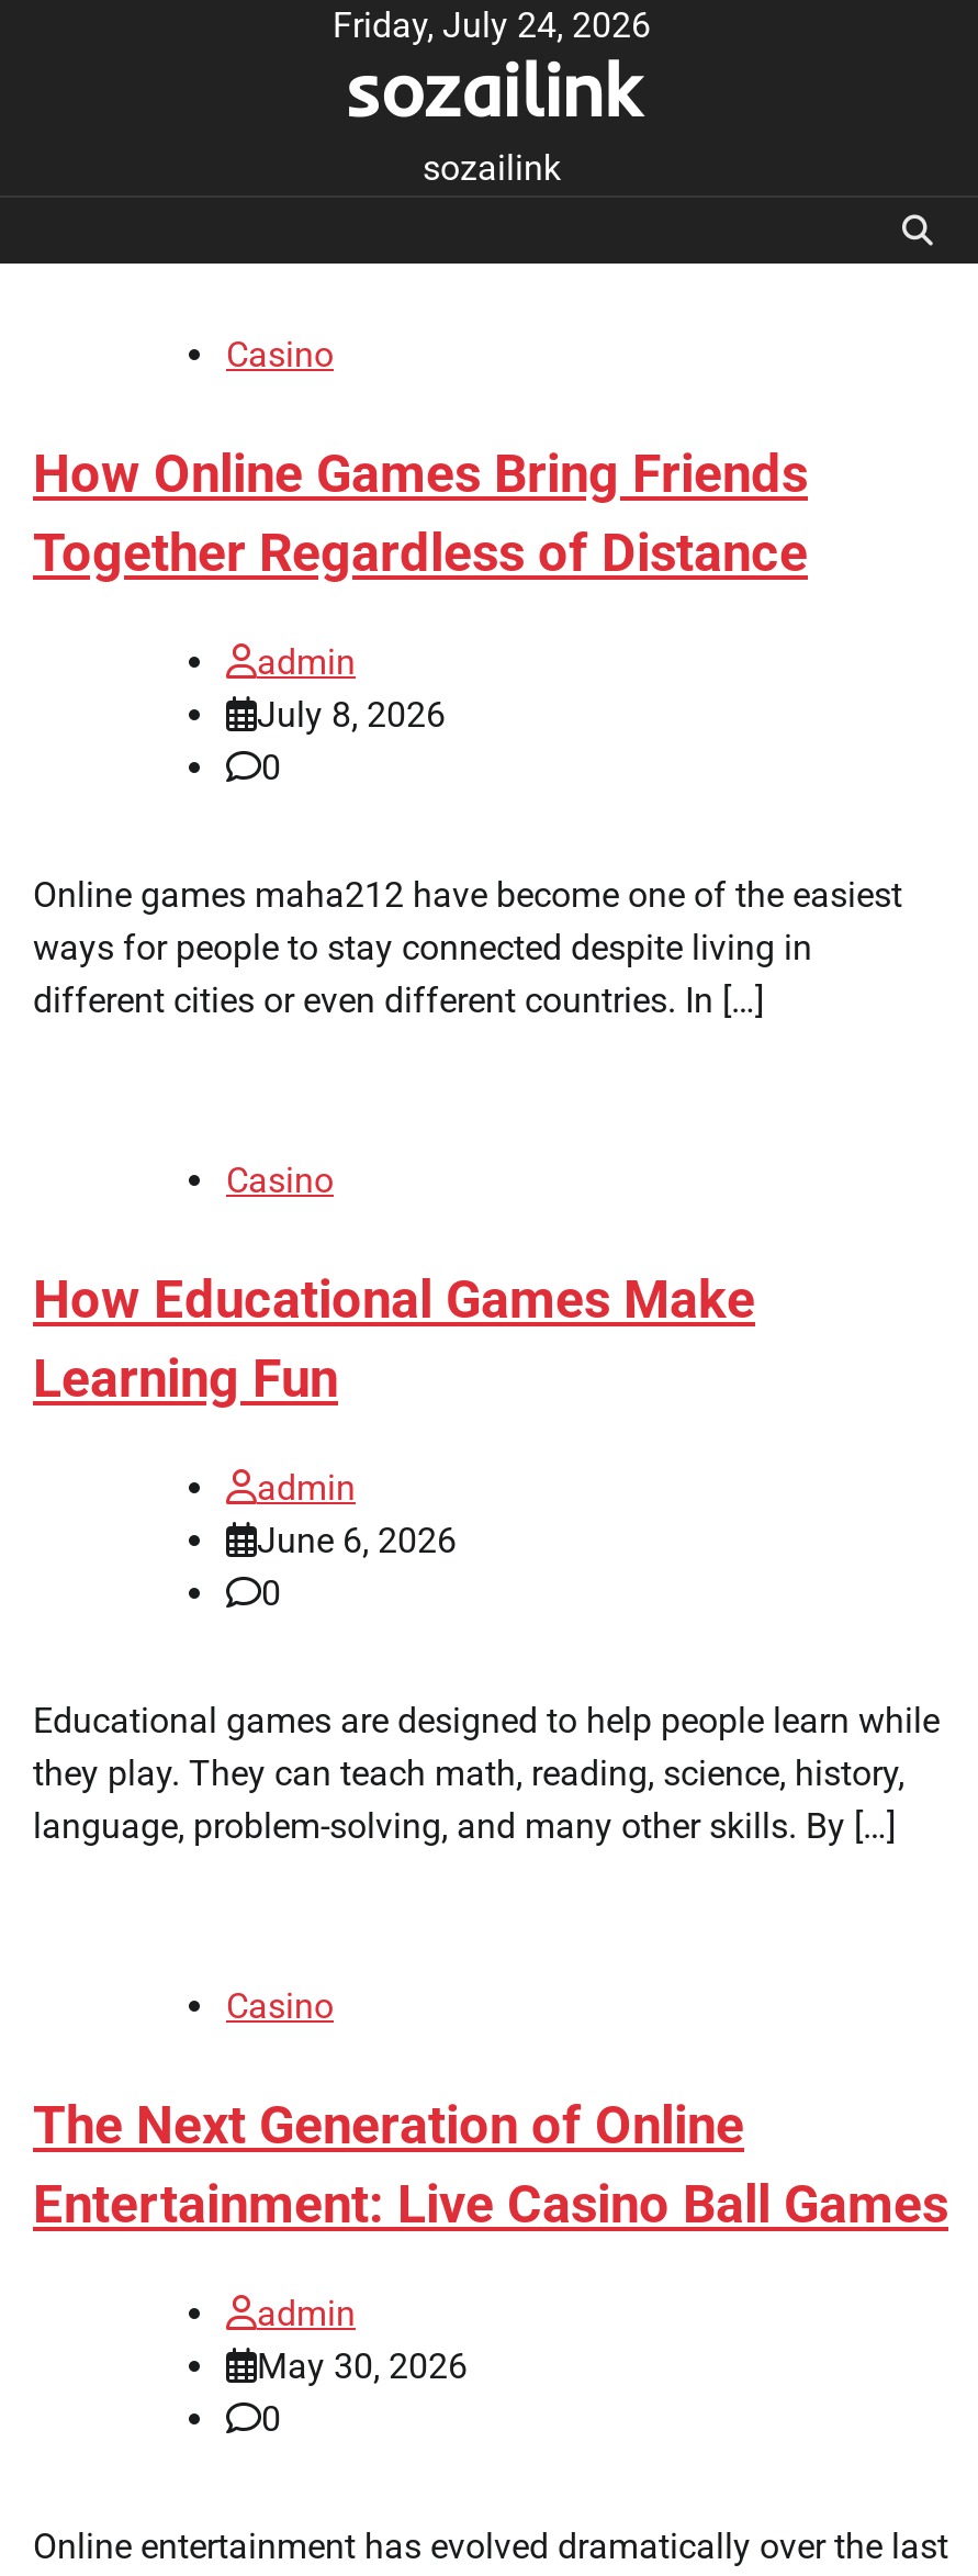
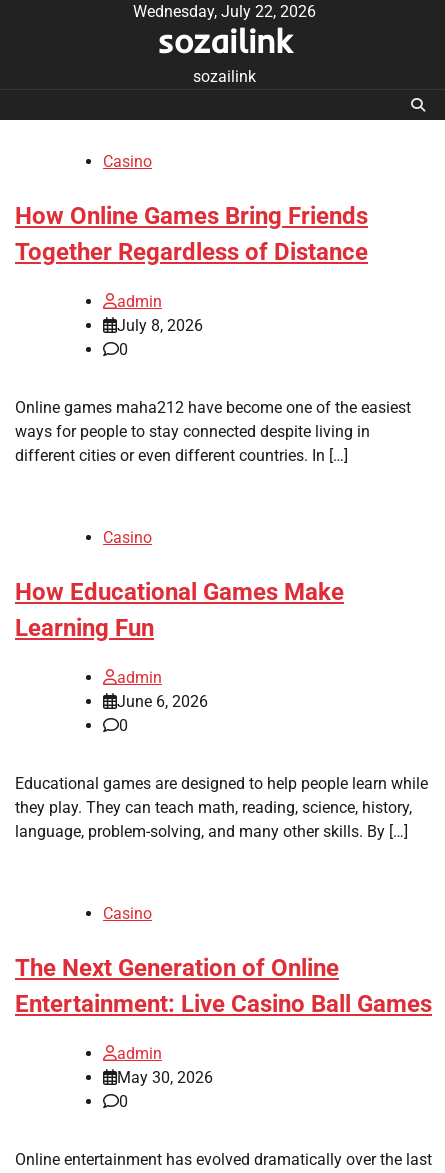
- Friday, July 24, 2026
+ Wednesday, July 22, 2026
